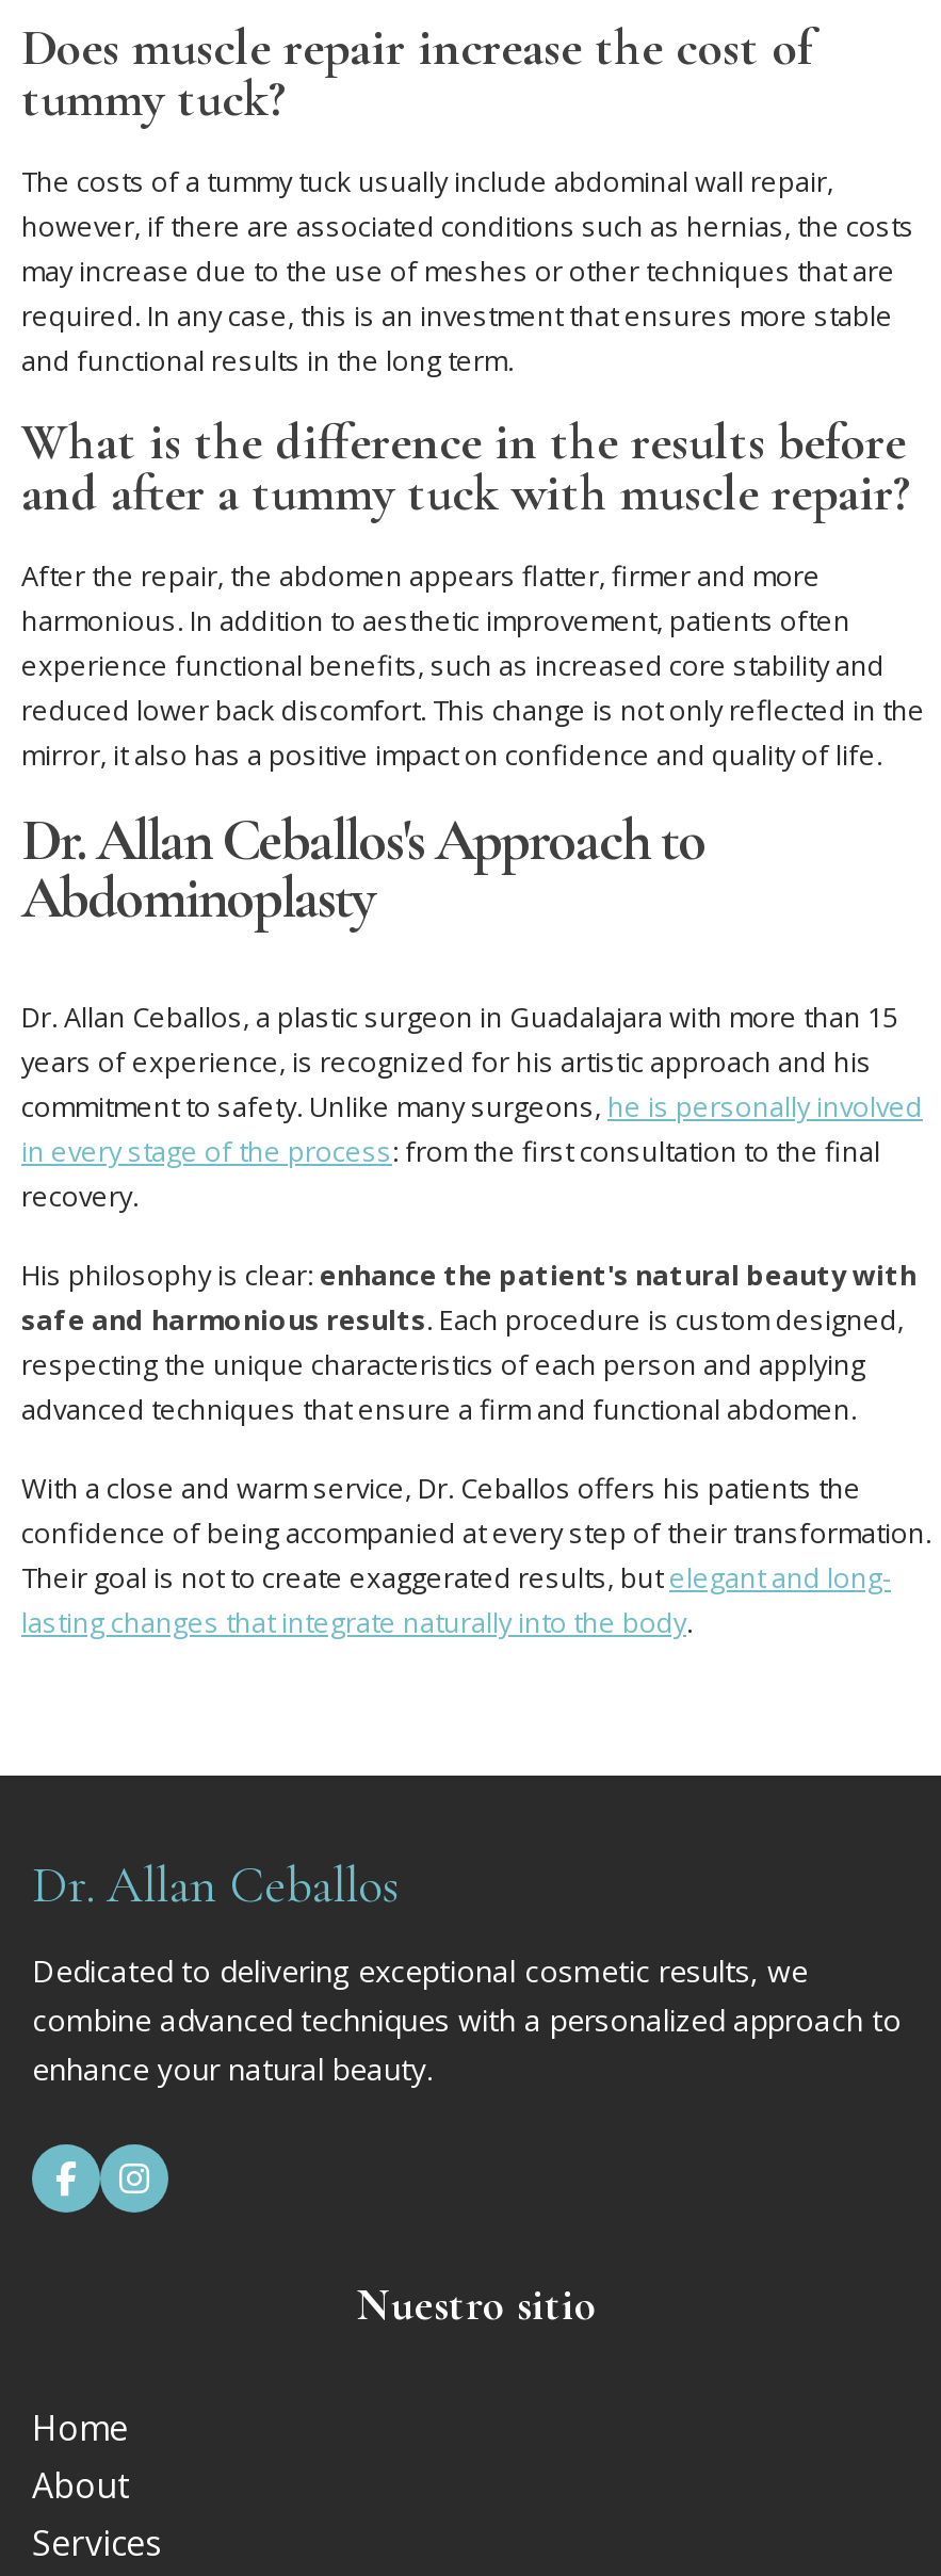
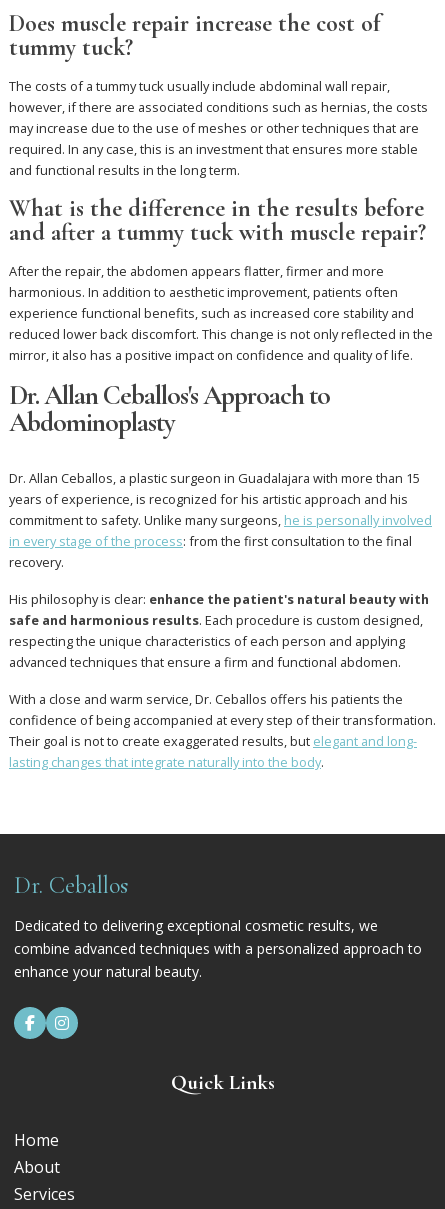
- Dr. Allan Ceballos
+ Dr. Ceballos

- Nuestro sitio
+ Quick Links
